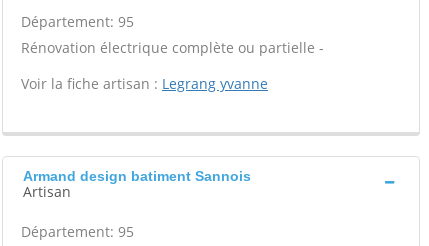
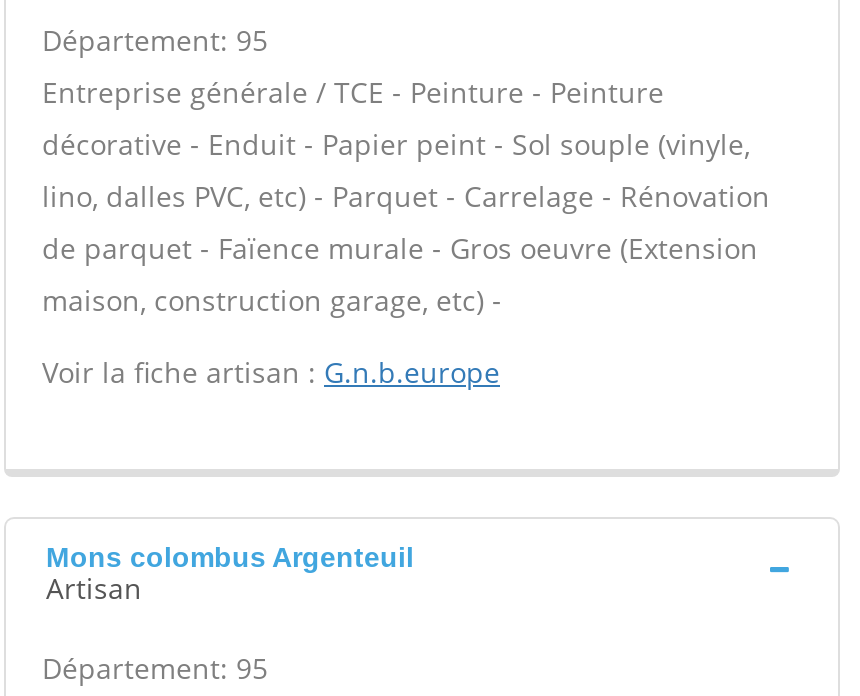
- Rénovation électrique complète ou partielle -
+ Entreprise générale / TCE - Peinture - Peinture
+ décorative - Enduit - Papier peint - Sol souple (vinyle,
+ lino, dalles PVC, etc) - Parquet - Carrelage - Rénovation
+ de parquet - Faïence murale - Gros oeuvre (Extension
+ maison, construction garage, etc) -

- Voir la fiche artisan : Legrang yvanne
+ Voir la fiche artisan : G.n.b.europe

- Armand design batiment Sannois
+ Mons colombus Argenteuil
